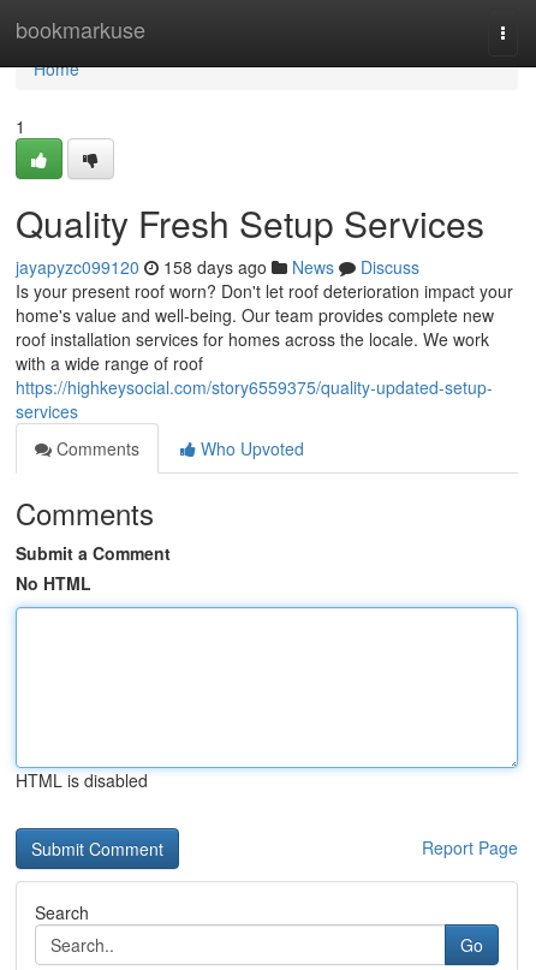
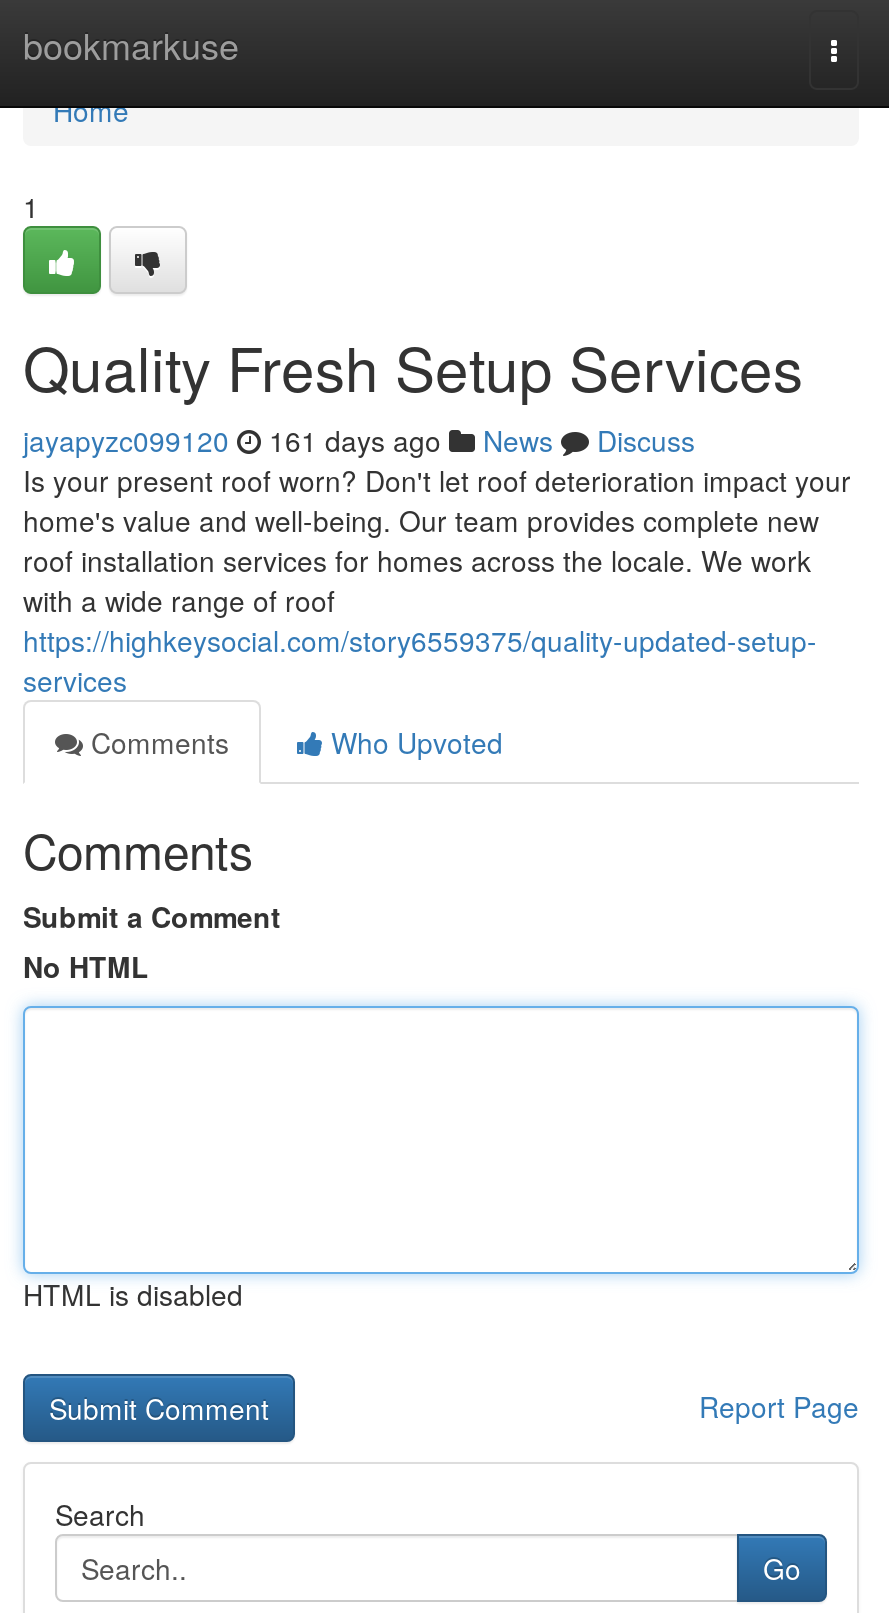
- jayapyzc099120 158 days ago News Discuss
+ jayapyzc099120 161 days ago News Discuss
